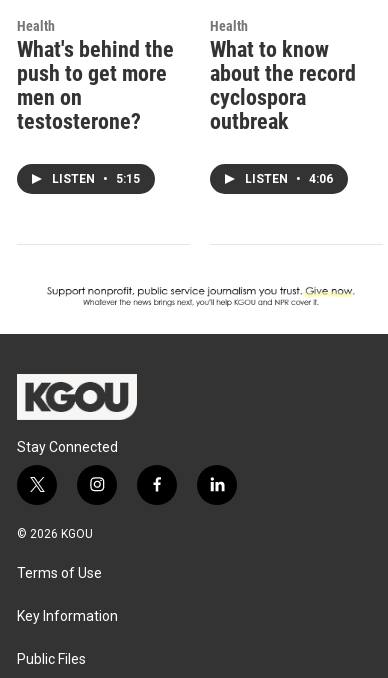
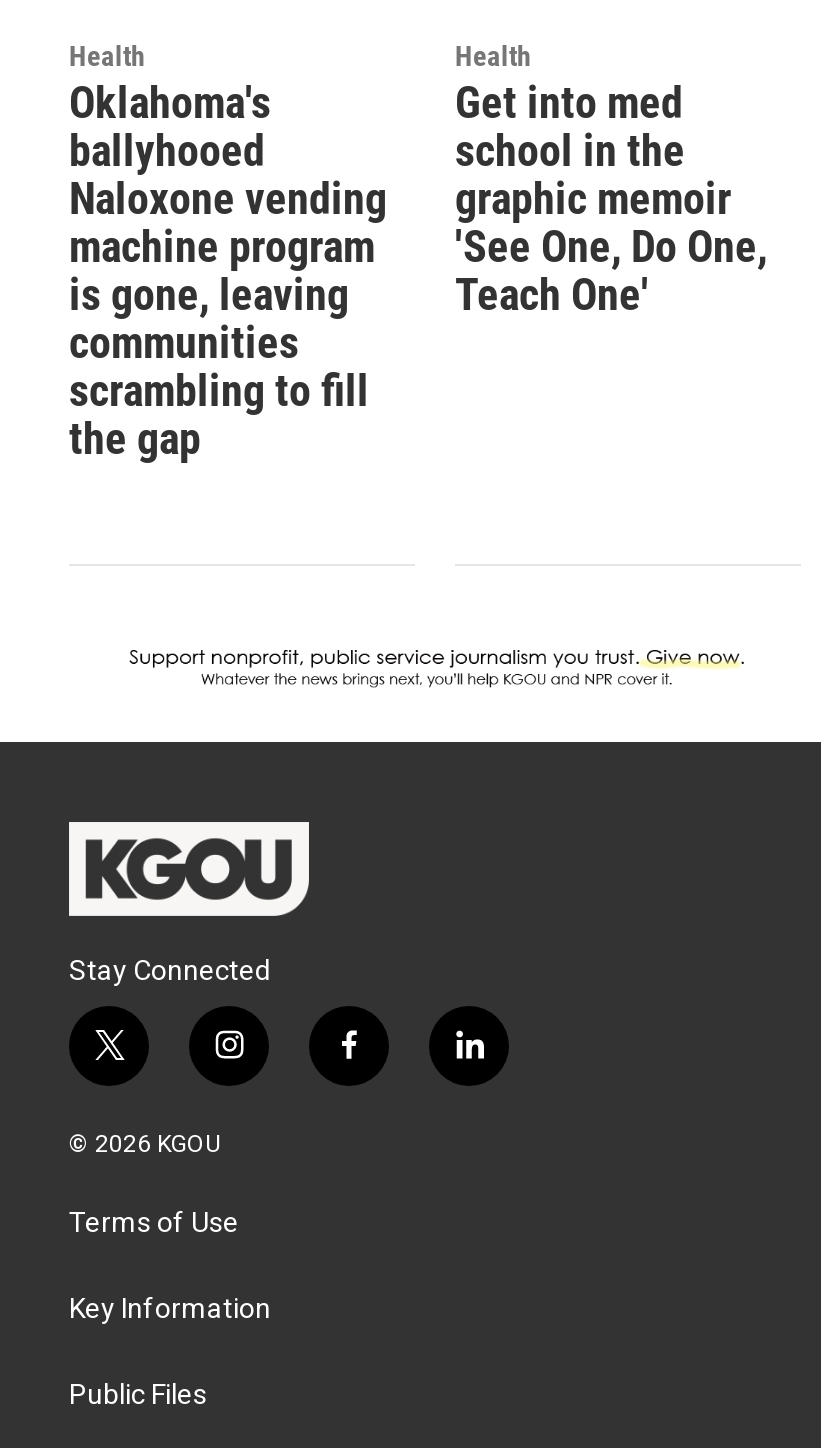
- What's behind the
- push to get more
- men on
- testosterone?
- LISTEN • 5:15
+ Oklahoma's
+ ballyhooed
+ Naloxone vending
+ machine program
+ is gone, leaving
+ communities
+ scrambling to fill
+ the gap

- What to know
- about the record
- cyclospora
- outbreak
- LISTEN • 4:06
+ Get into med
+ school in the
+ graphic memoir
+ 'See One, Do One,
+ Teach One'
